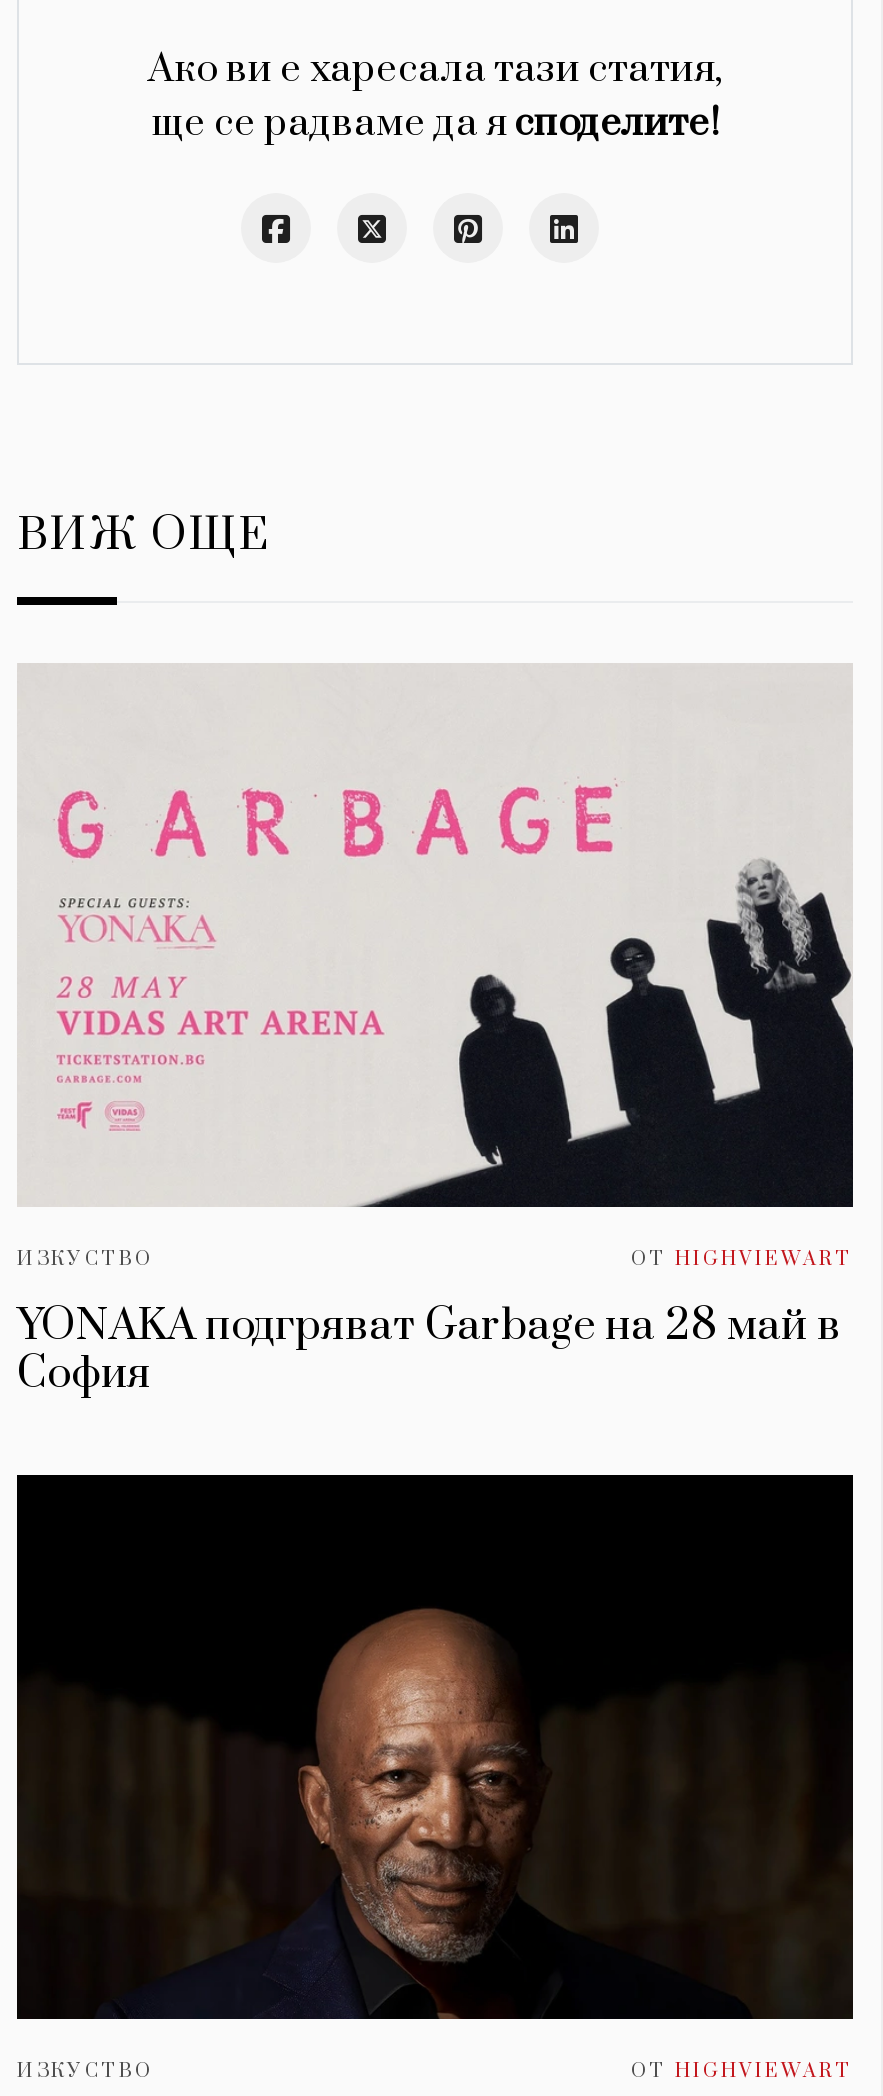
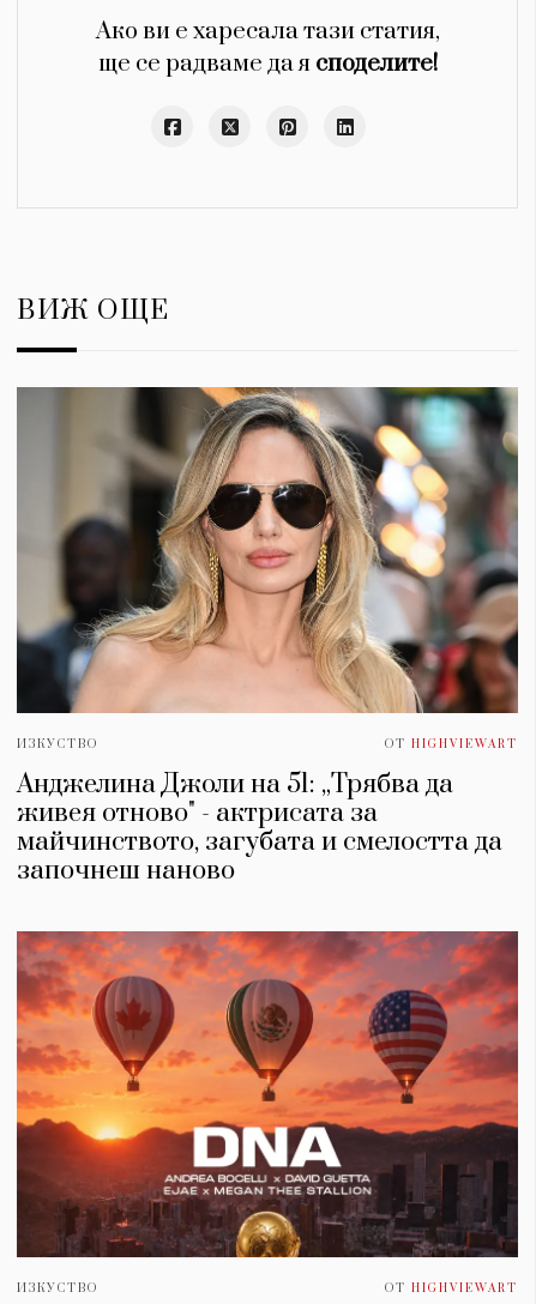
- [image]
+ [image]

- YONAKA подгряват Garbage на 28 май в
- София
+ Анджелина Джоли на 51: „Трябва да
+ живея отново" - актрисата за
+ майчинството, загубата и смелостта да
+ започнеш наново

- [image]
+ [image]
